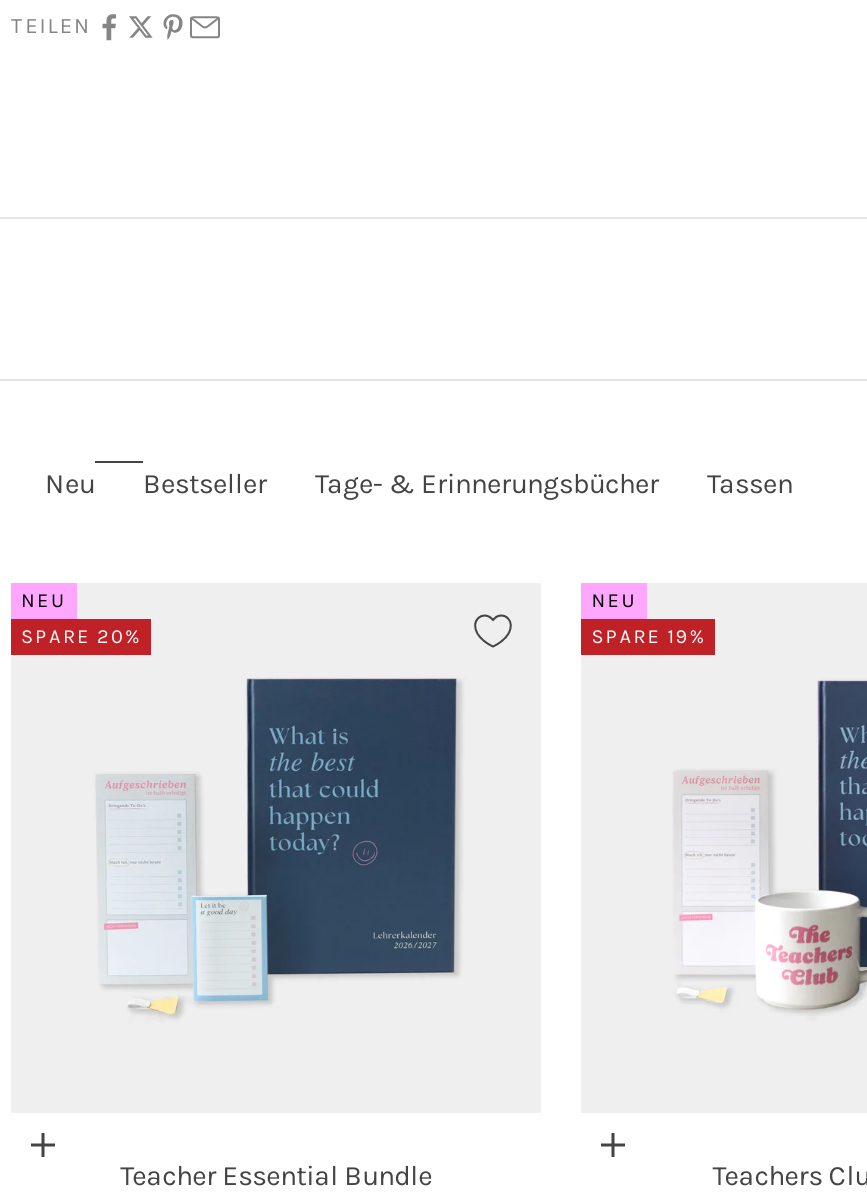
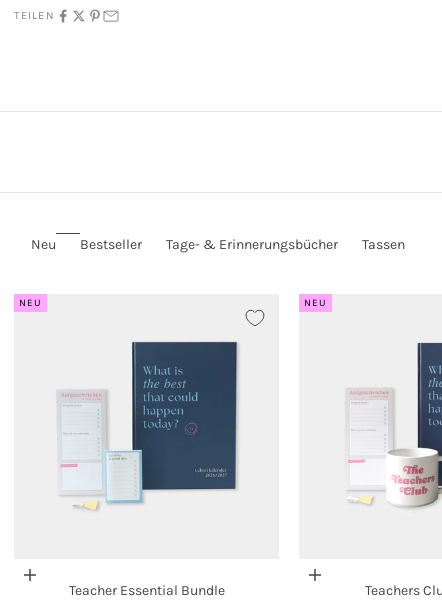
- SPARE 20%

- SPARE 19%
